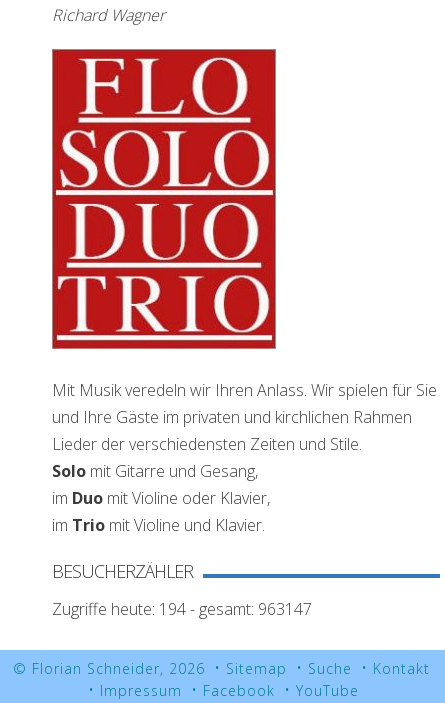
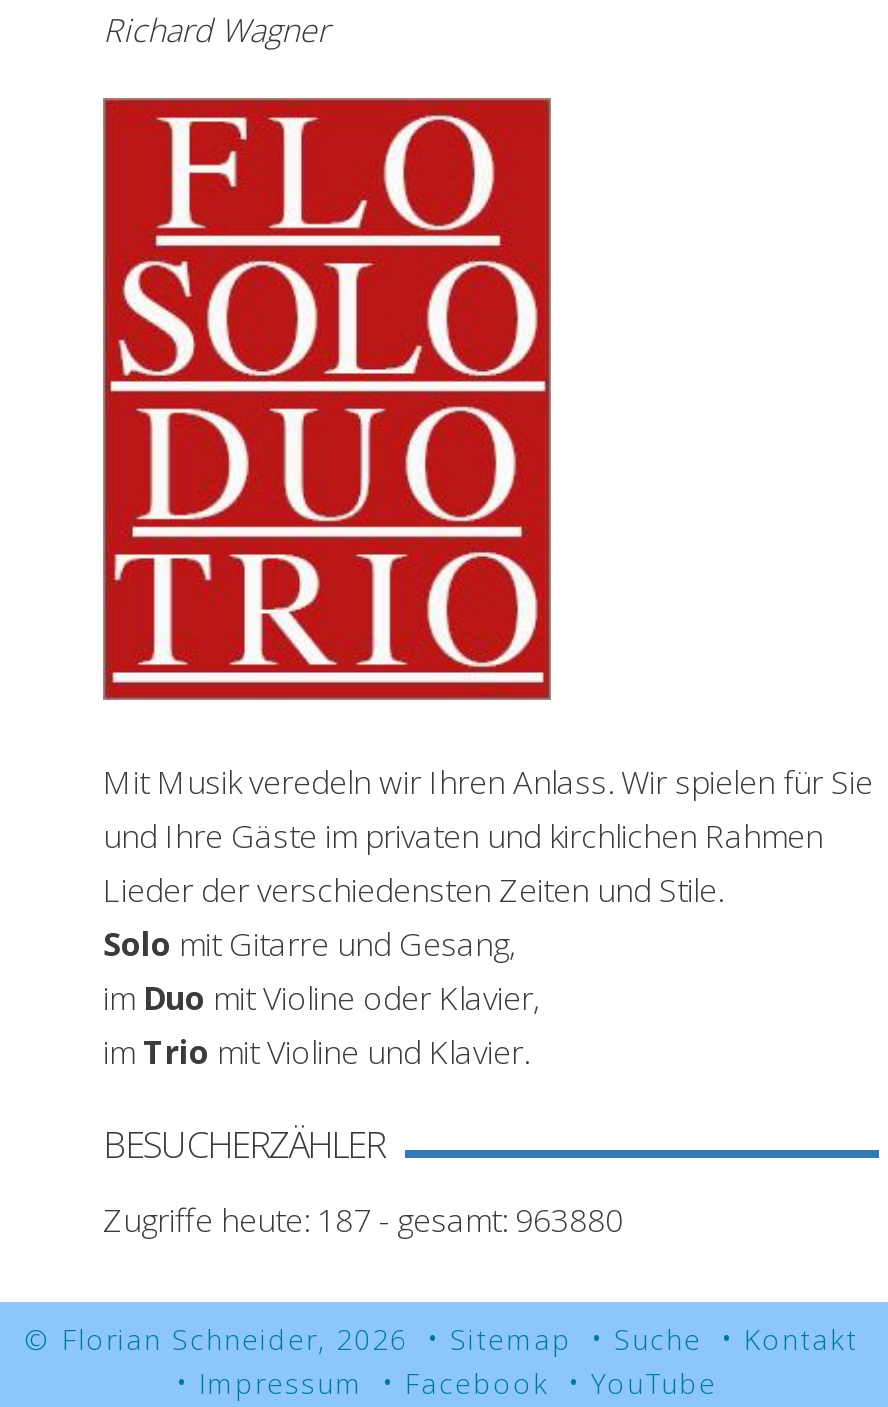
- Zugriffe heute: 194 - gesamt: 963147
+ Zugriffe heute: 187 - gesamt: 963880
